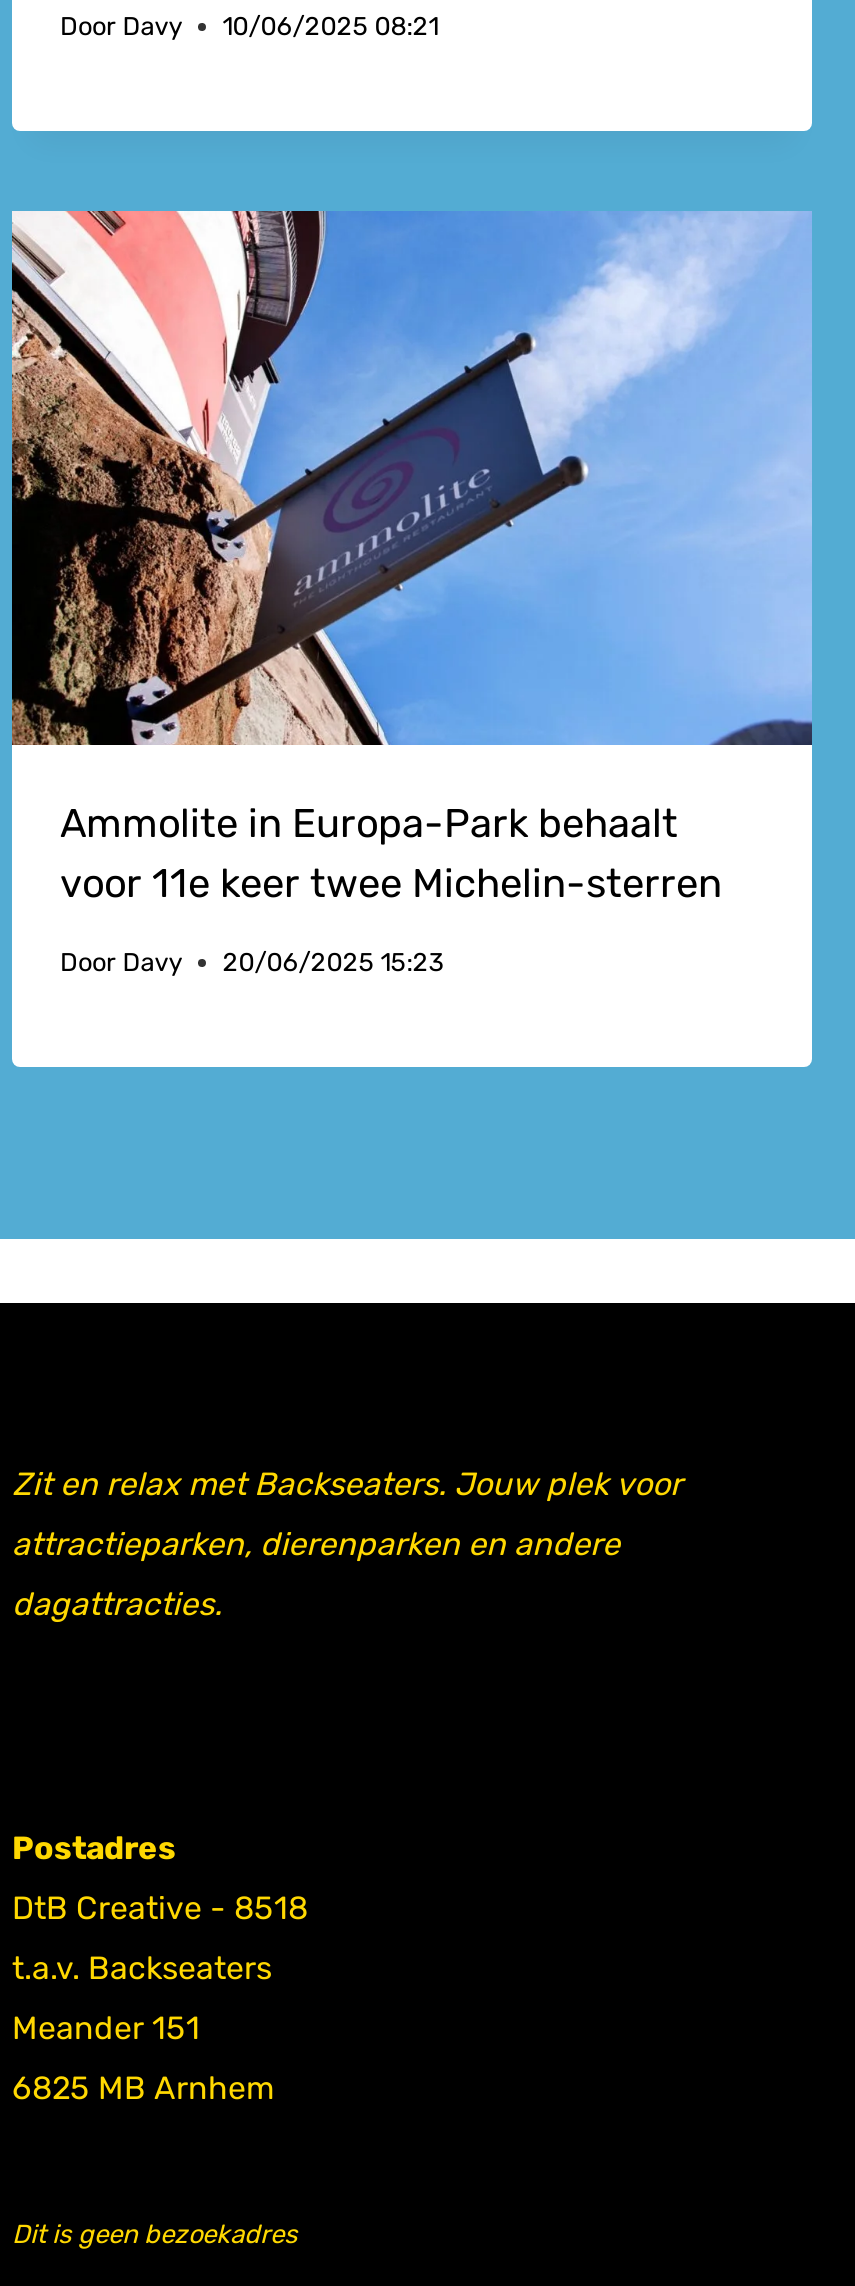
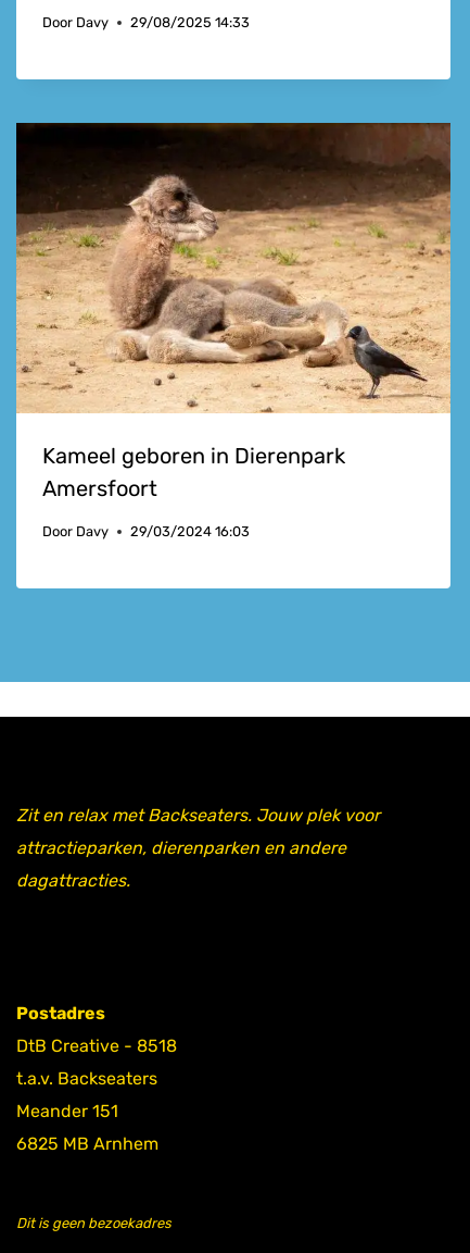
- Door Davy 10/06/2025 08:21
+ Door Davy 29/08/2025 14:33

- [image]
- Ammolite in Europa-Park behaalt
- voor 11e keer twee Michelin-sterren
+ [image]
+ Kameel geboren in Dierenpark
+ Amersfoort

- Door Davy 20/06/2025 15:23
+ Door Davy 29/03/2024 16:03
